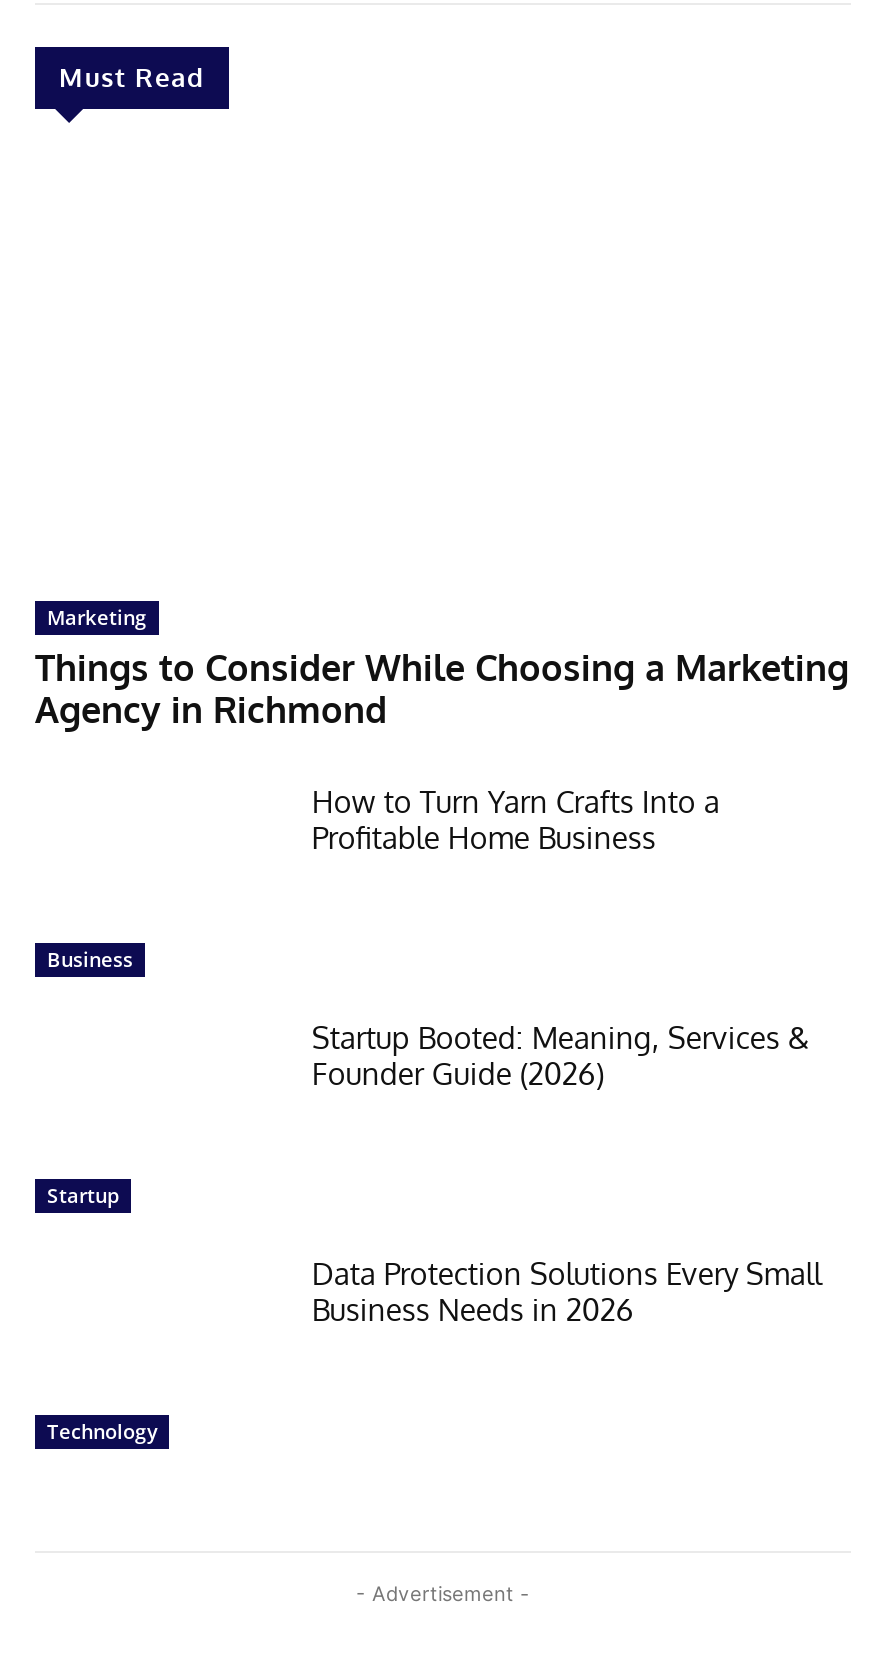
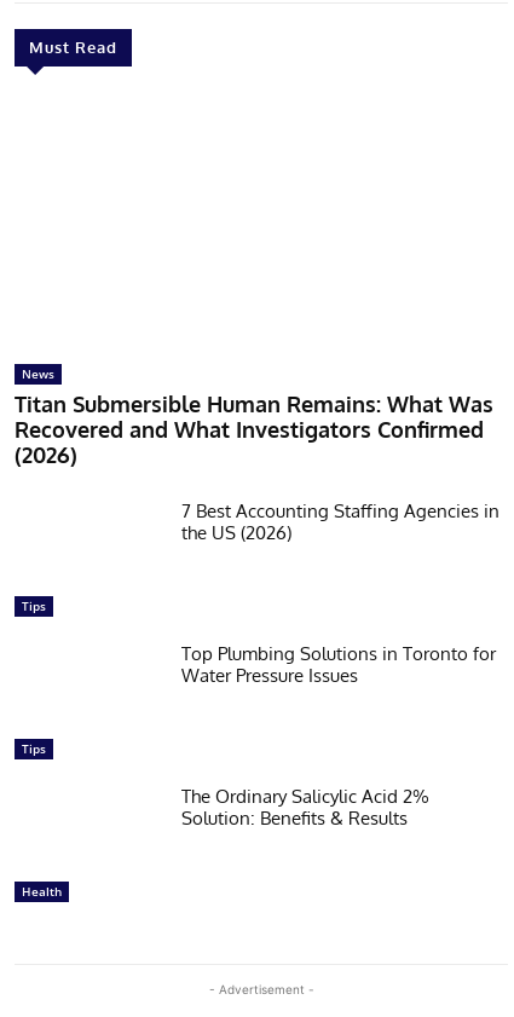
- Marketing
- Things to Consider While Choosing a Marketing
- Agency in Richmond
+ News
+ Titan Submersible Human Remains: What Was
+ Recovered and What Investigators Confirmed
+ (2026)

- How to Turn Yarn Crafts Into a
- Profitable Home Business
+ 7 Best Accounting Staffing Agencies in
+ the US (2026)

- Business
+ Tips

- Startup Booted: Meaning, Services &
- Founder Guide (2026)
+ Top Plumbing Solutions in Toronto for
+ Water Pressure Issues

- Startup
+ Tips

- Data Protection Solutions Every Small
- Business Needs in 2026
+ The Ordinary Salicylic Acid 2%
+ Solution: Benefits & Results

- Technology
+ Health
